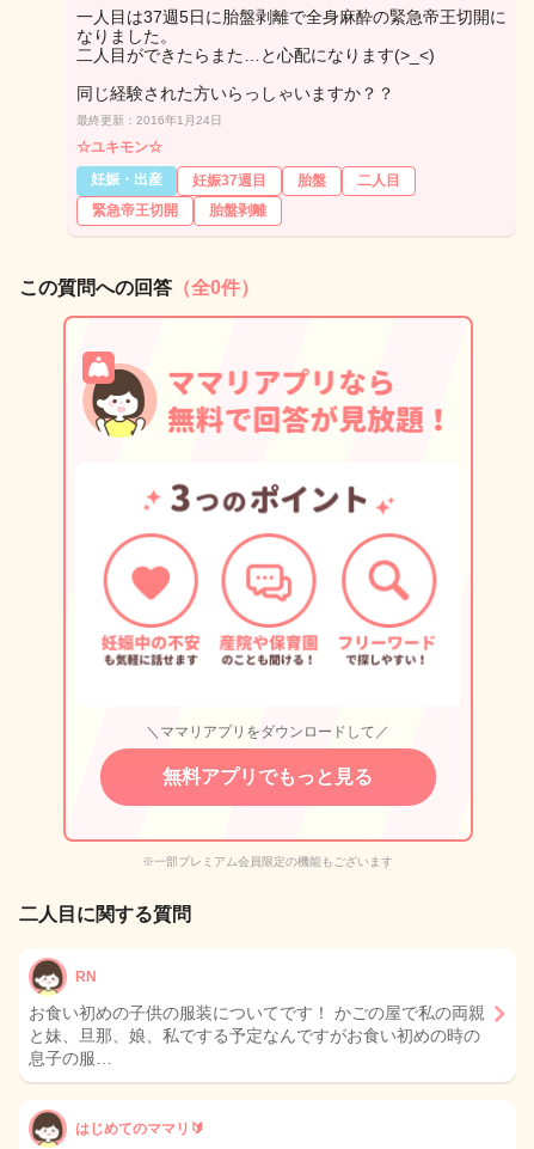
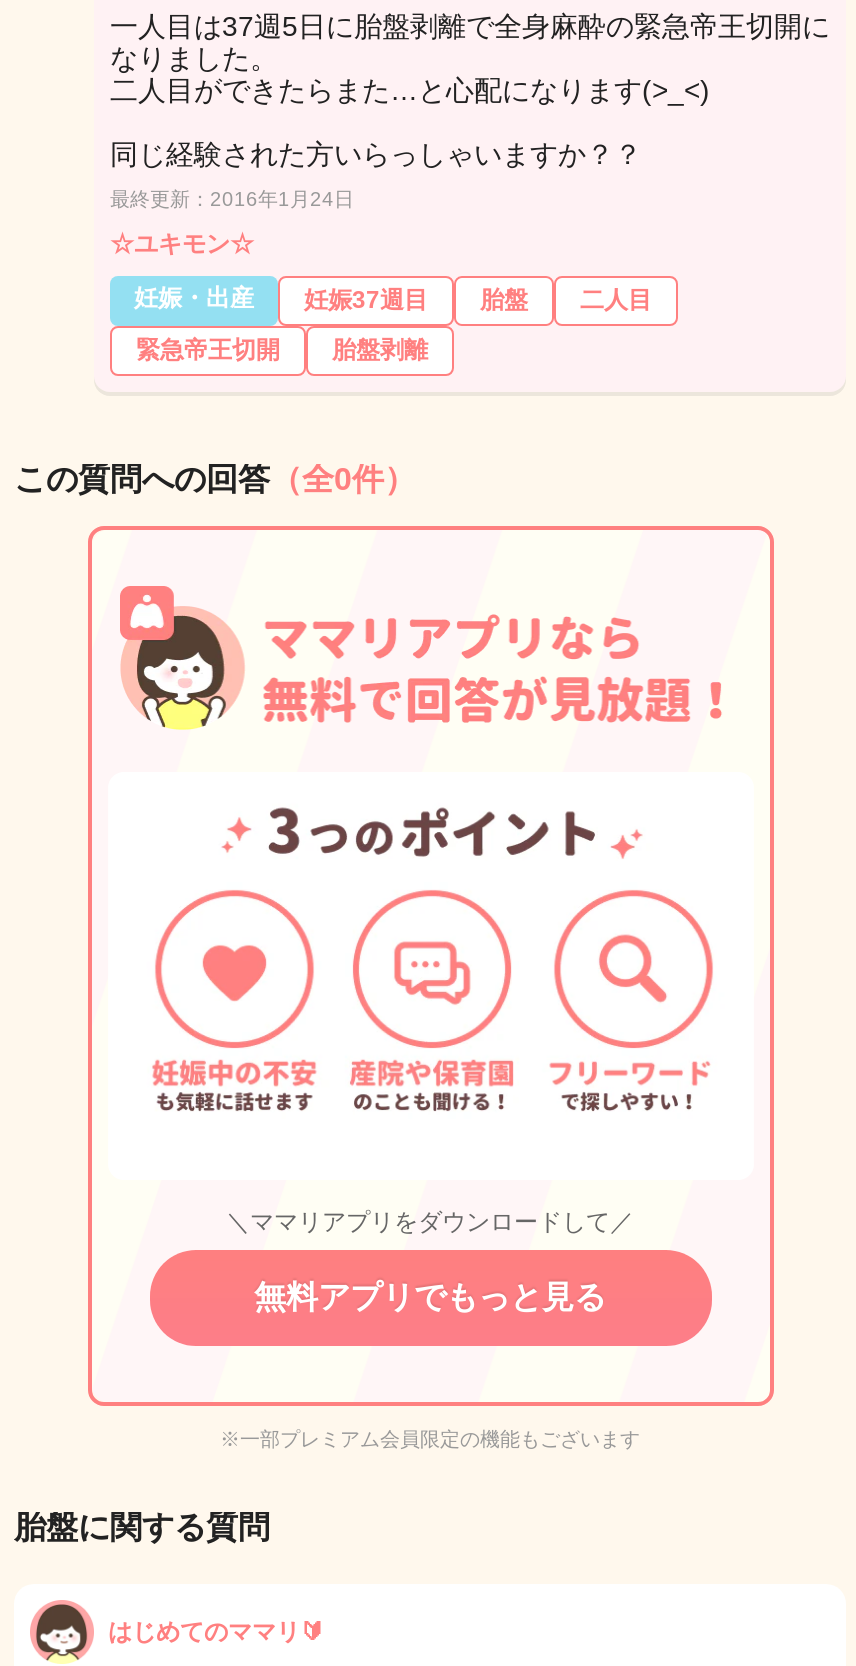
- 二人目に関する質問
- RN
- お食い初めの子供の服装についてです！ かごの屋で私の両親
- と妹、旦那、娘、私でする予定なんですがお食い初めの時の
- 息子の服…
+ 胎盤に関する質問
